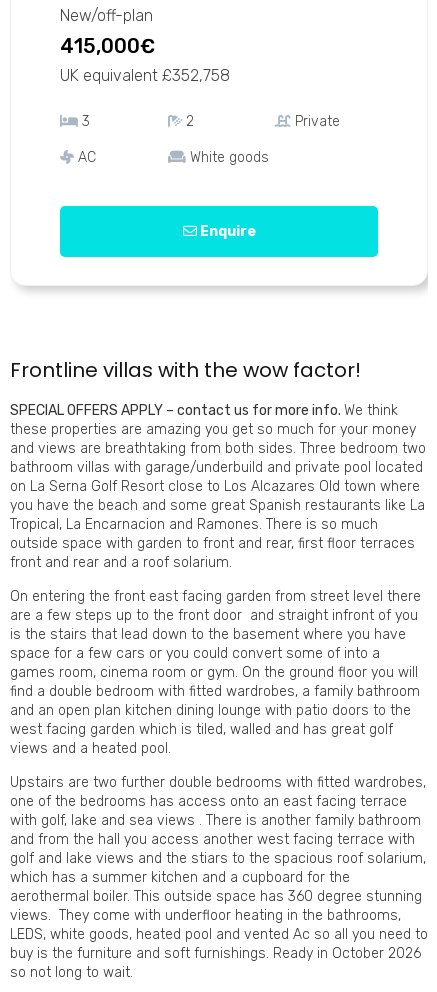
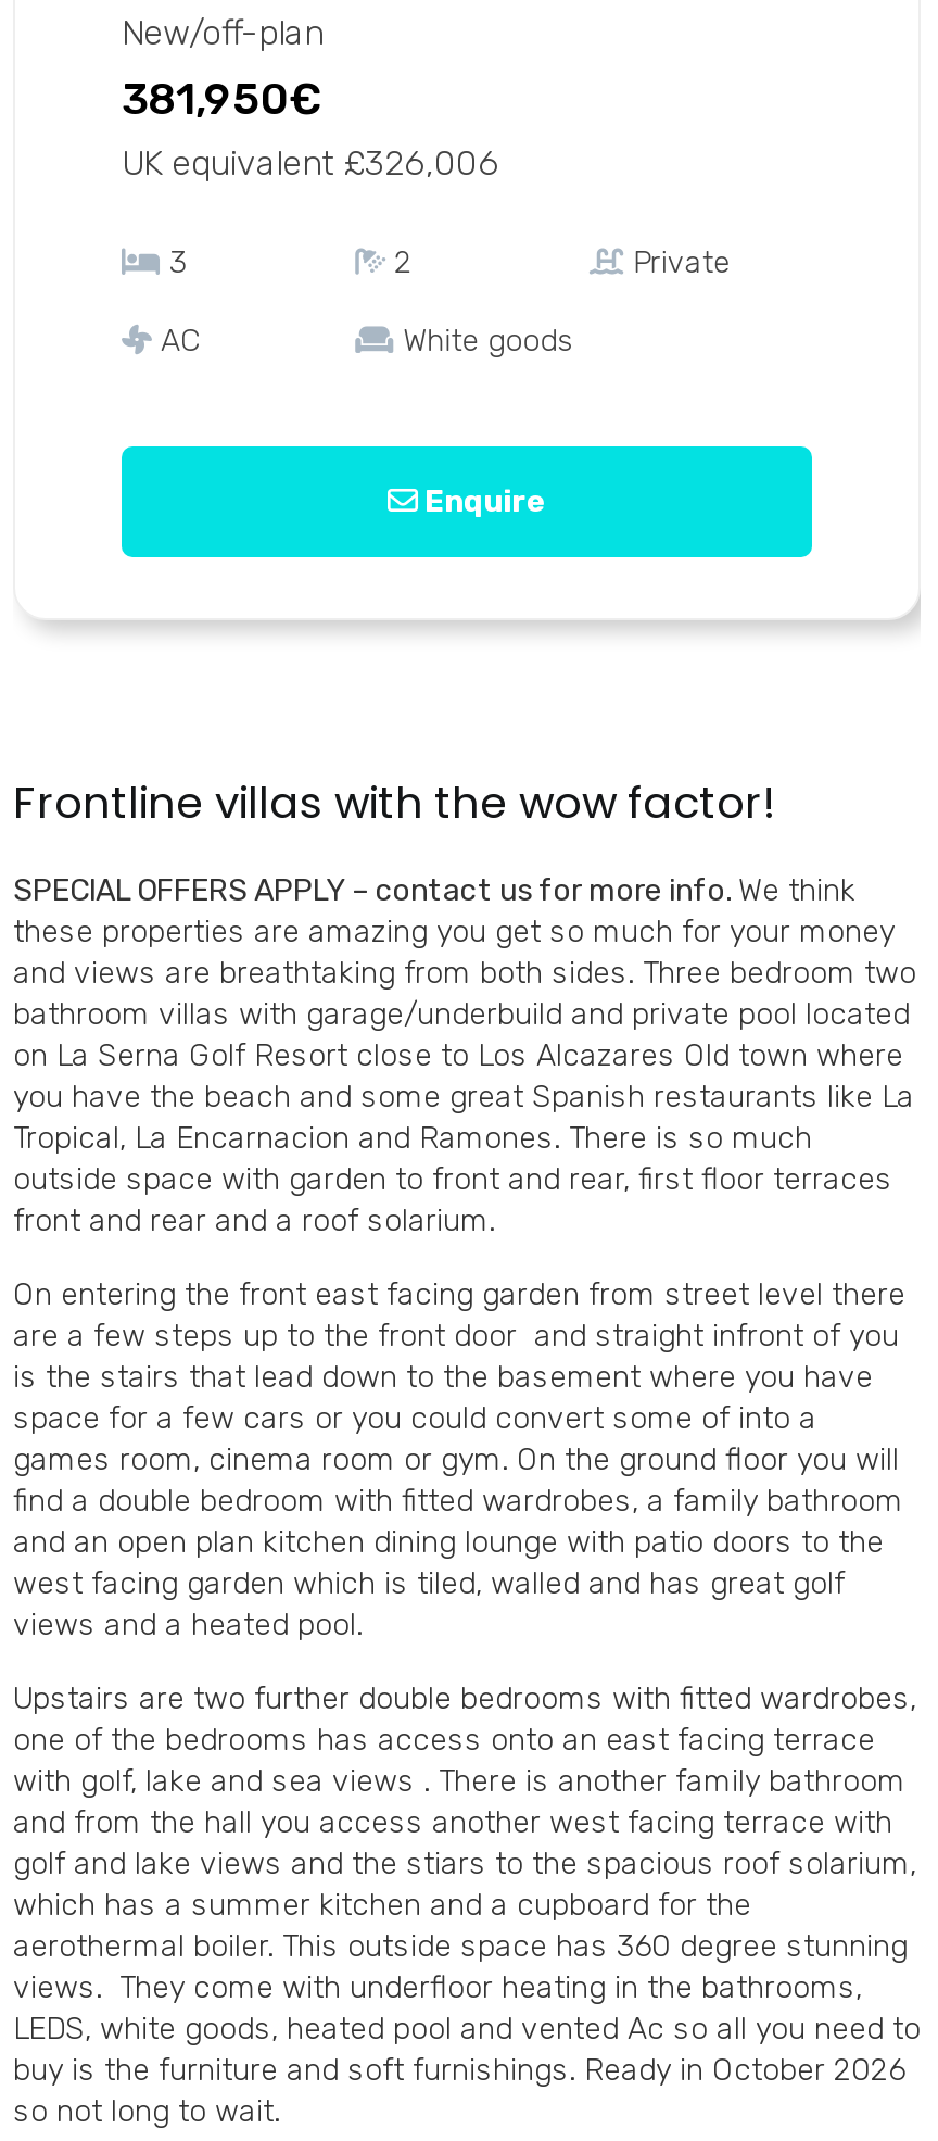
- 415,000€
+ 381,950€

- UK equivalent £352,758
+ UK equivalent £326,006
